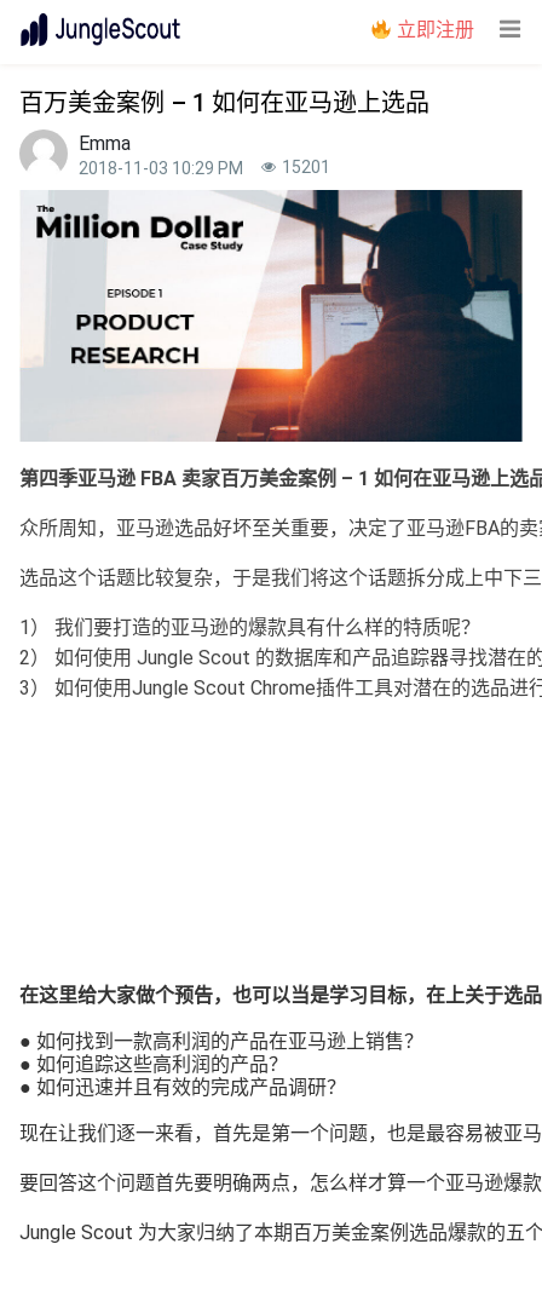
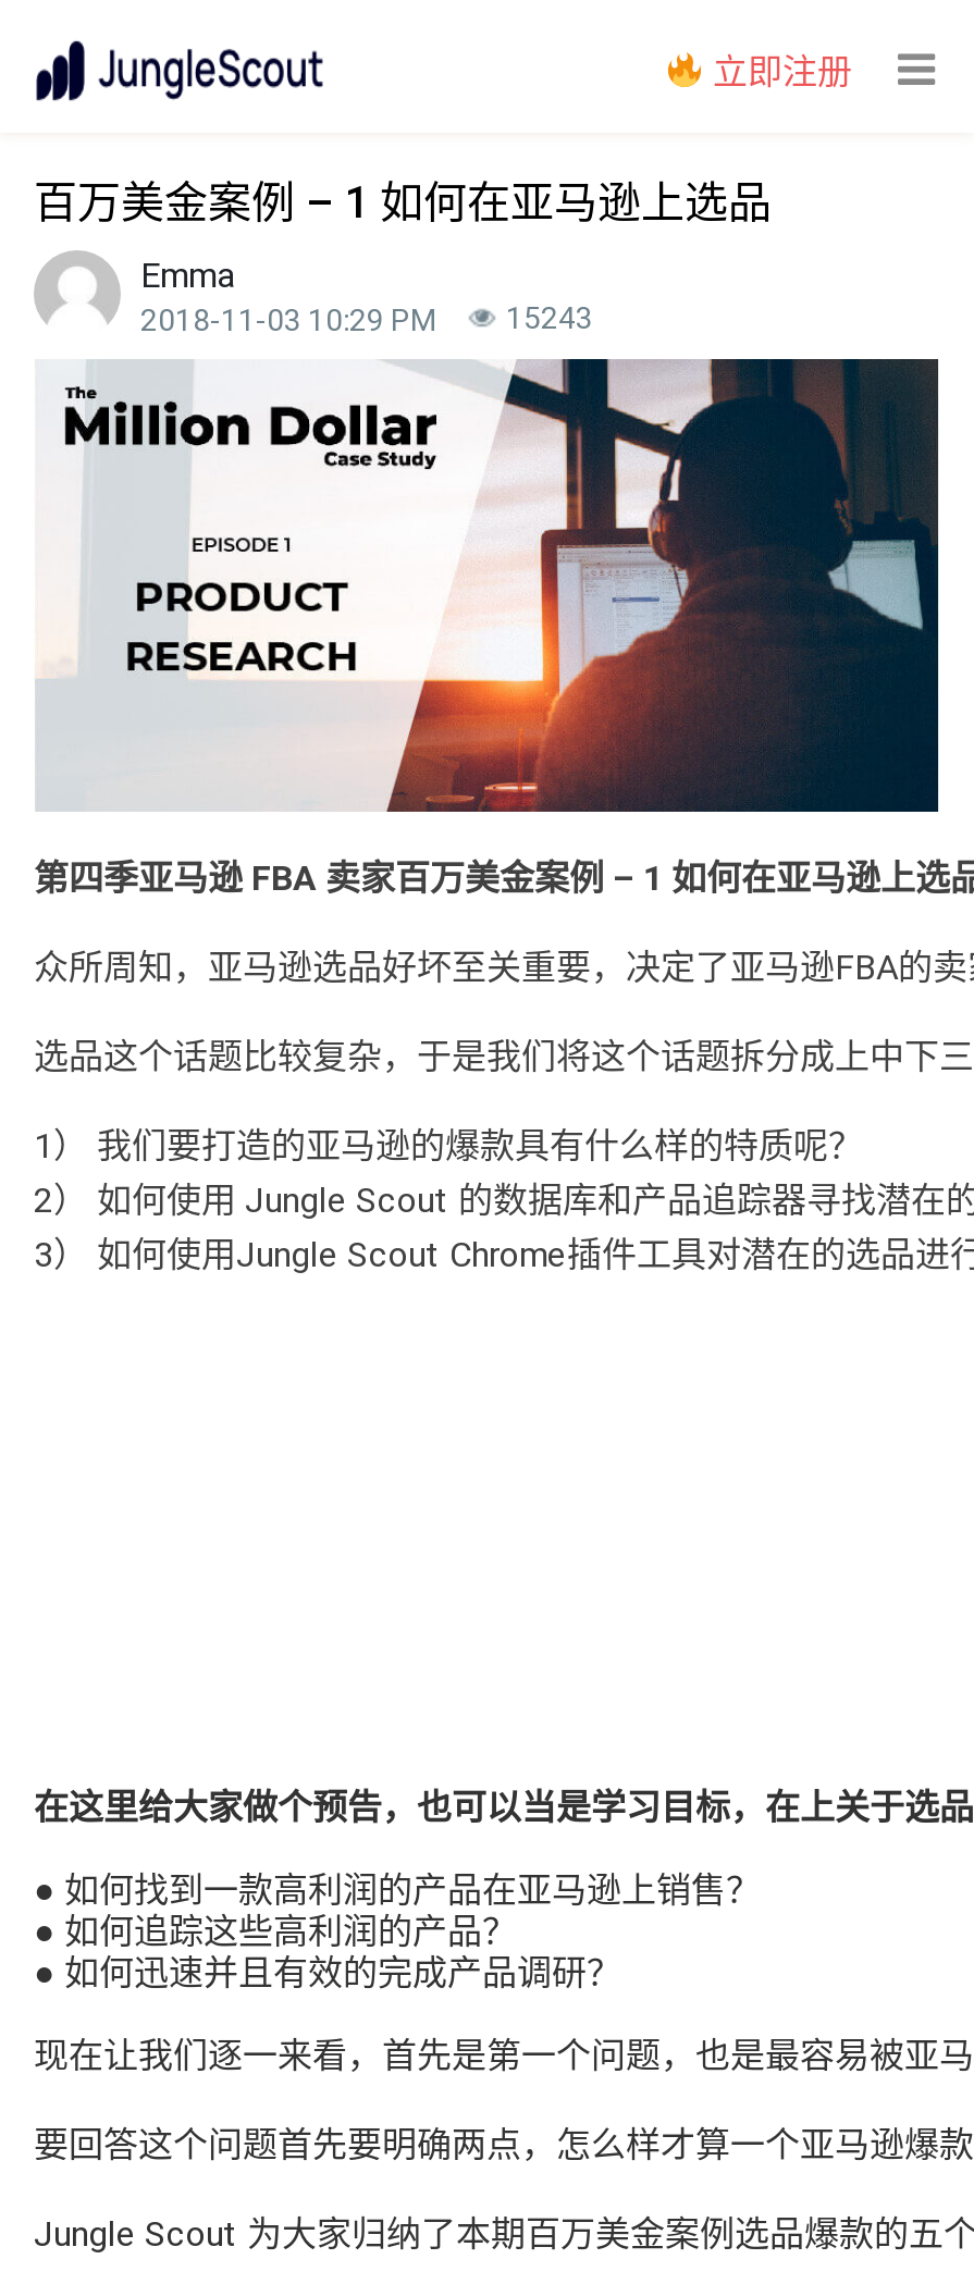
- 2018-11-03 10:29 PM 15201
+ 2018-11-03 10:29 PM 15243
